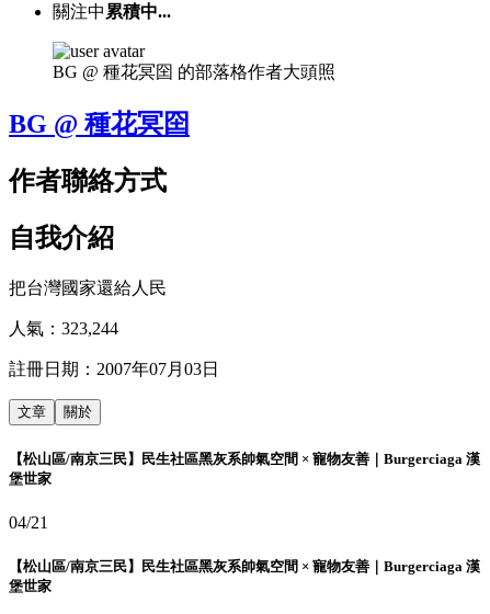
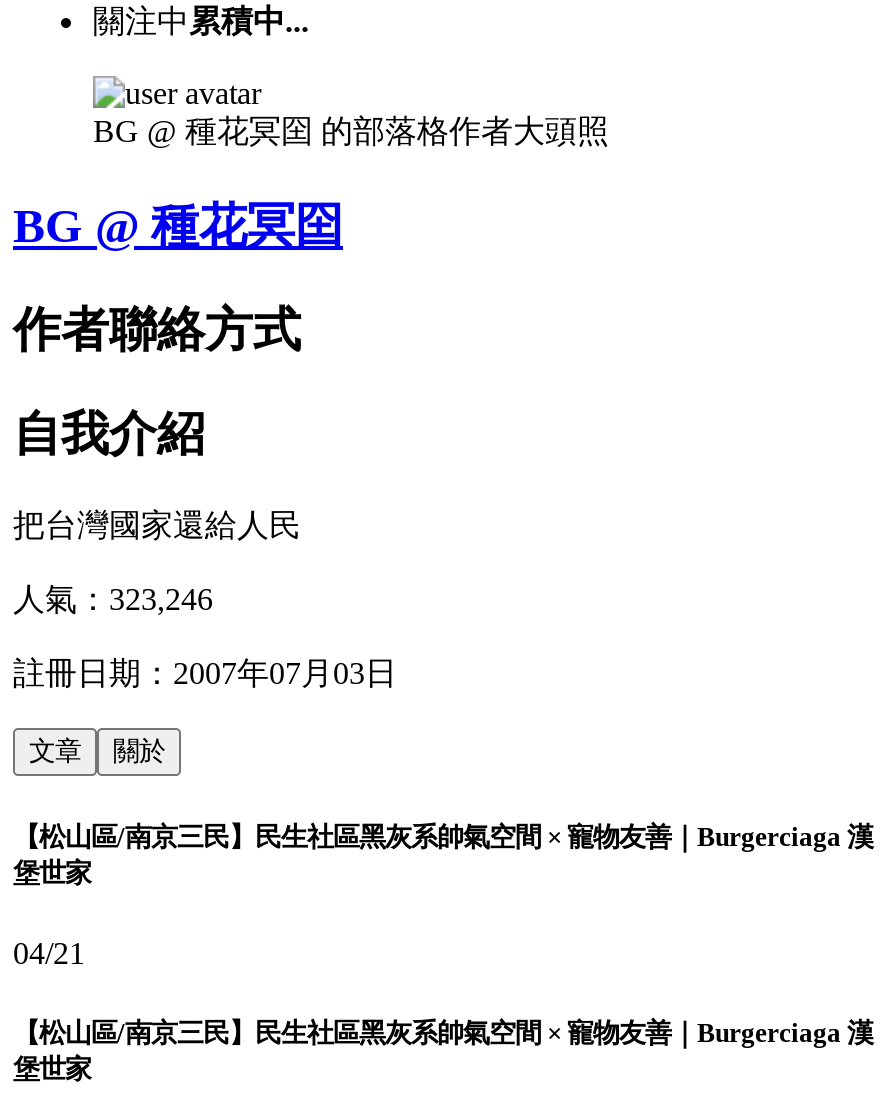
- 人氣：323,244
+ 人氣：323,246
